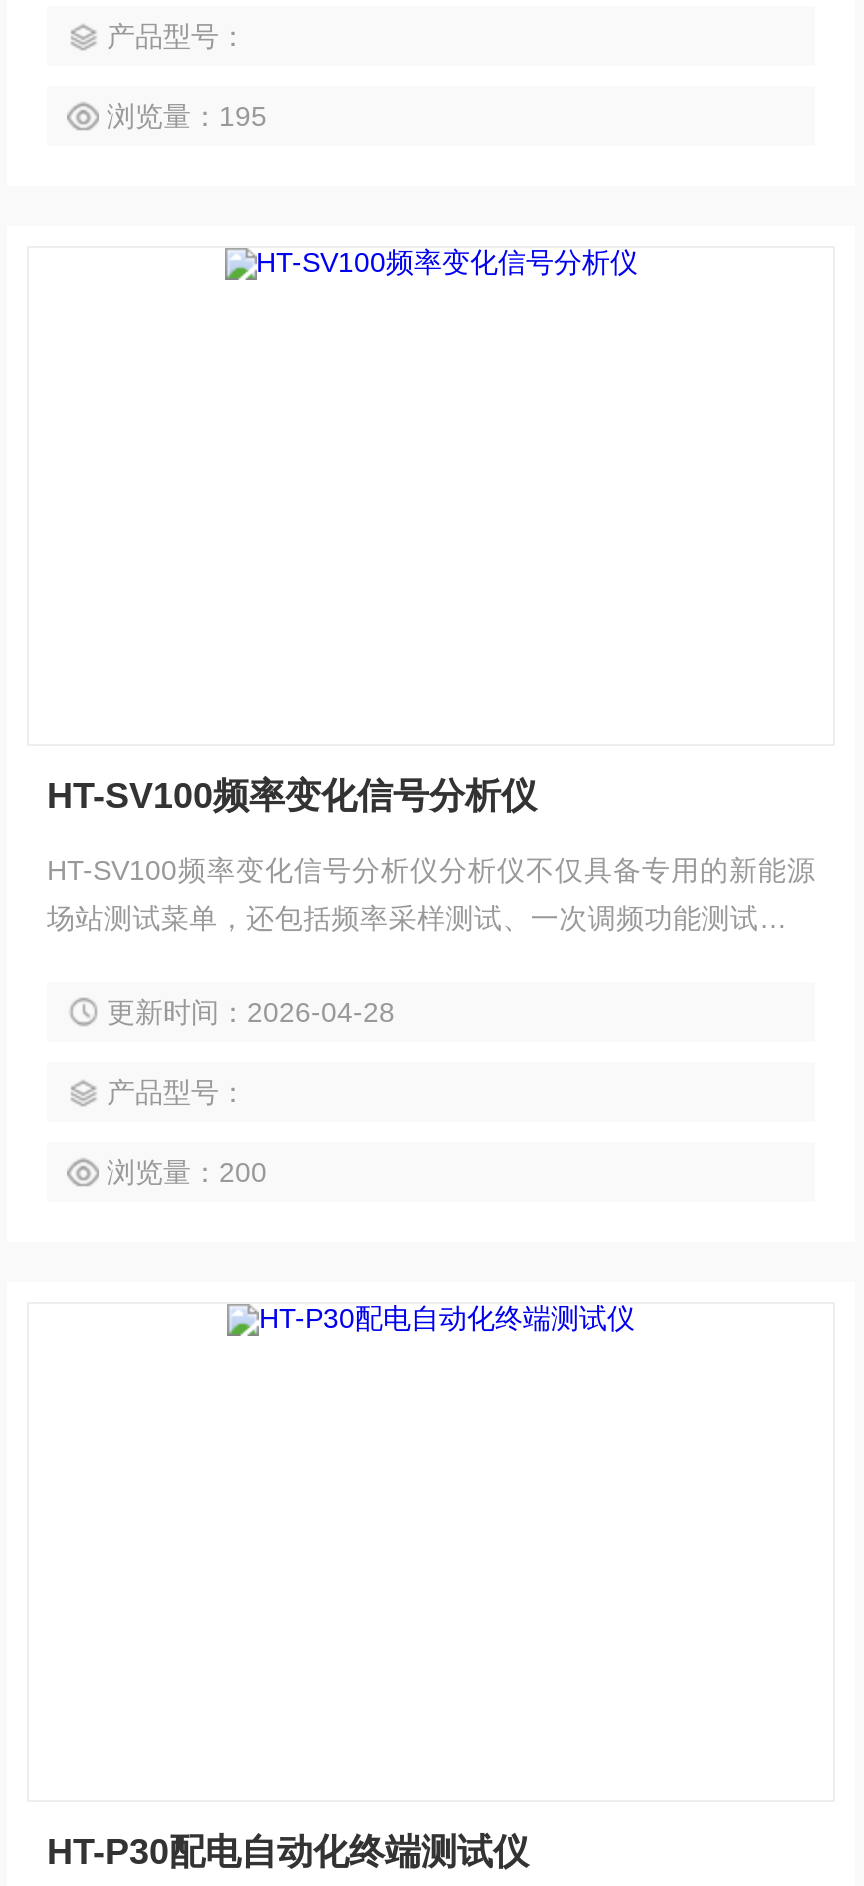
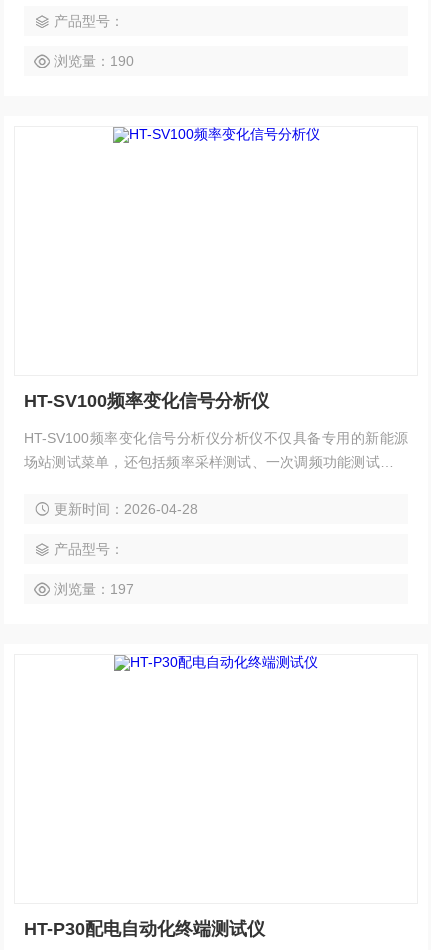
- 浏览量：195
+ 浏览量：190

- 浏览量：200
+ 浏览量：197
